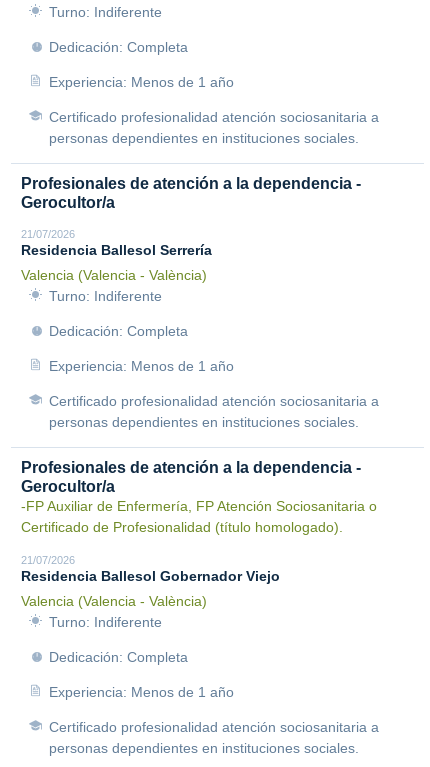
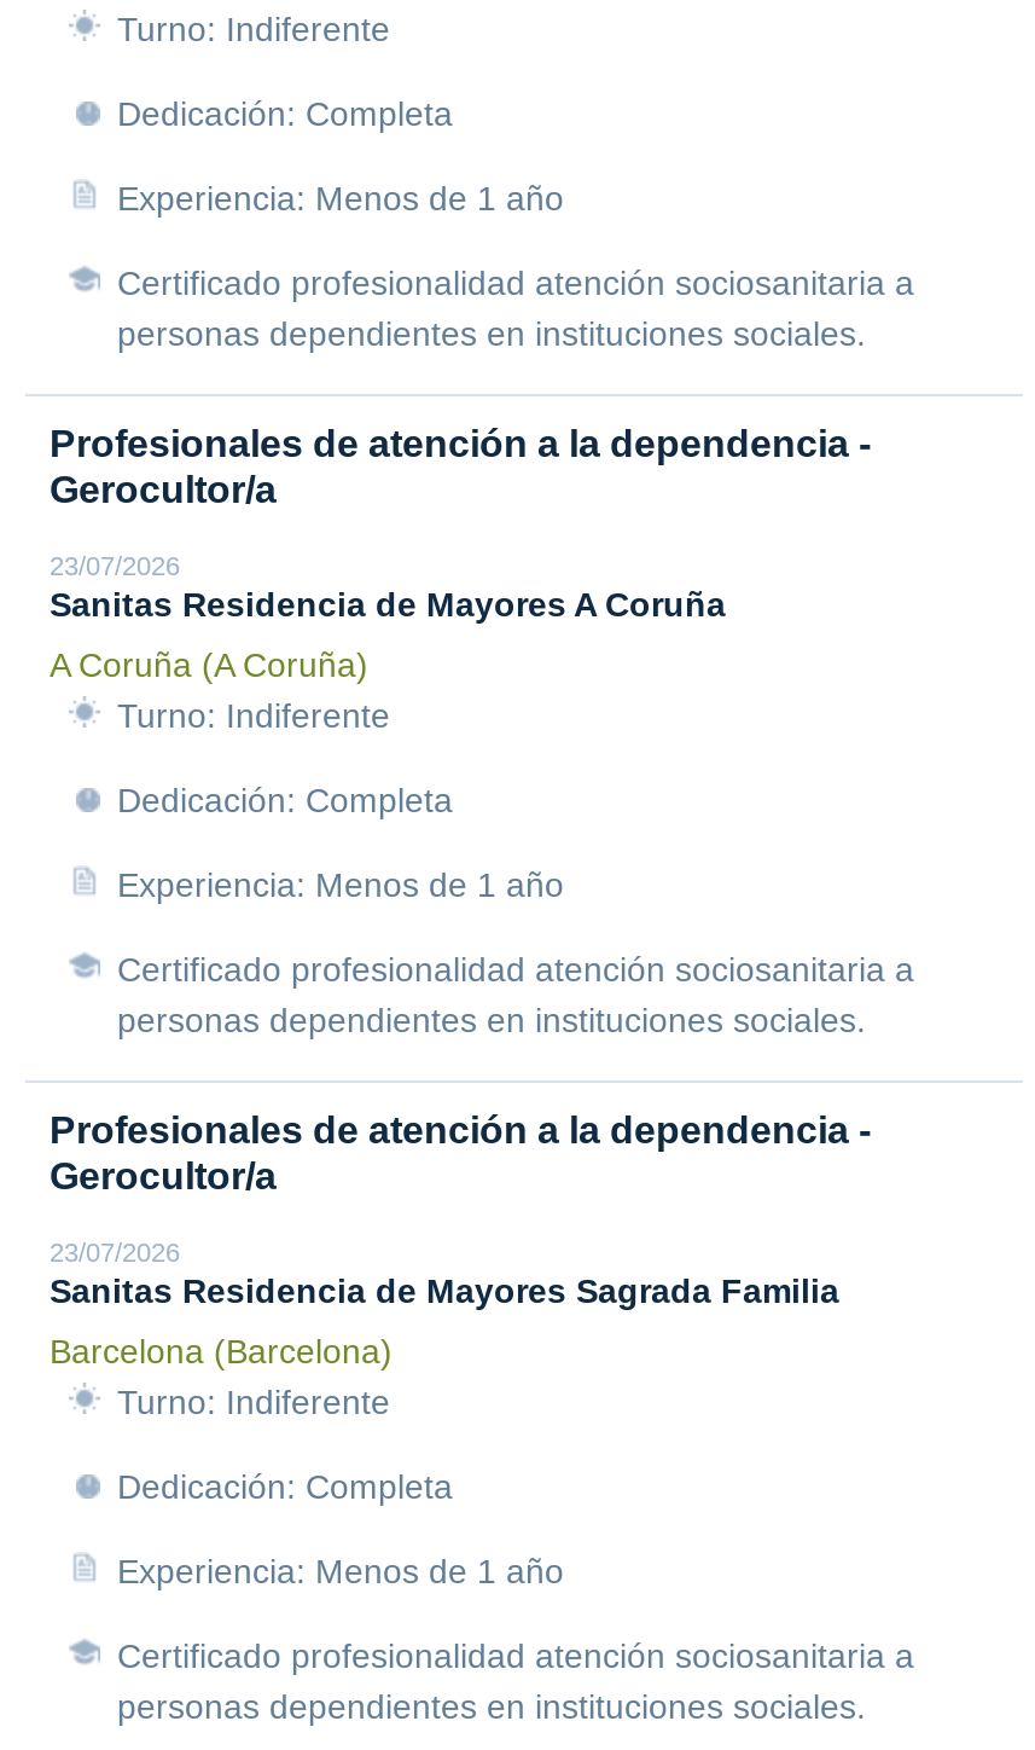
- 21/07/2026
- Residencia Ballesol Serrería
+ 23/07/2026
+ Sanitas Residencia de Mayores A Coruña

- Valencia (Valencia - València)
+ A Coruña (A Coruña)

- -FP Auxiliar de Enfermería, FP Atención Sociosanitaria o
- Certificado de Profesionalidad (título homologado).
- 21/07/2026
- Residencia Ballesol Gobernador Viejo
- Valencia (Valencia - València)
+ 23/07/2026
+ Sanitas Residencia de Mayores Sagrada Familia
+ Barcelona (Barcelona)
